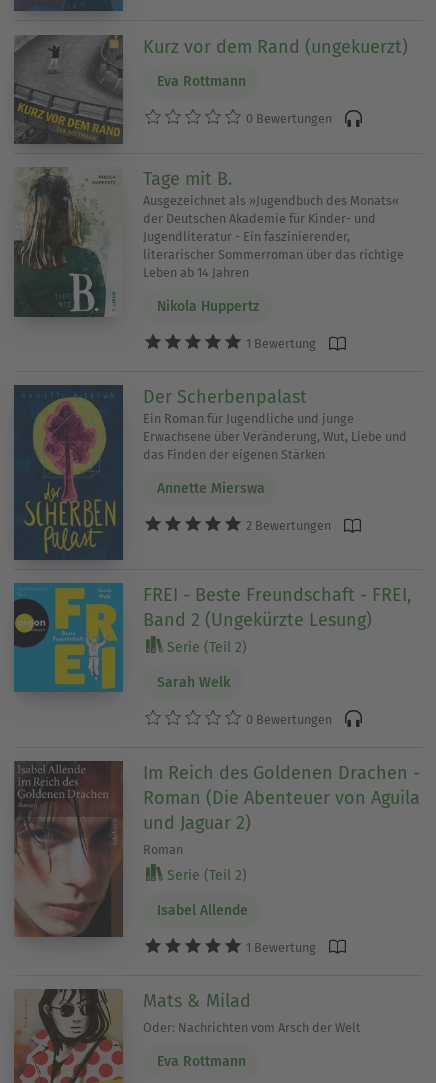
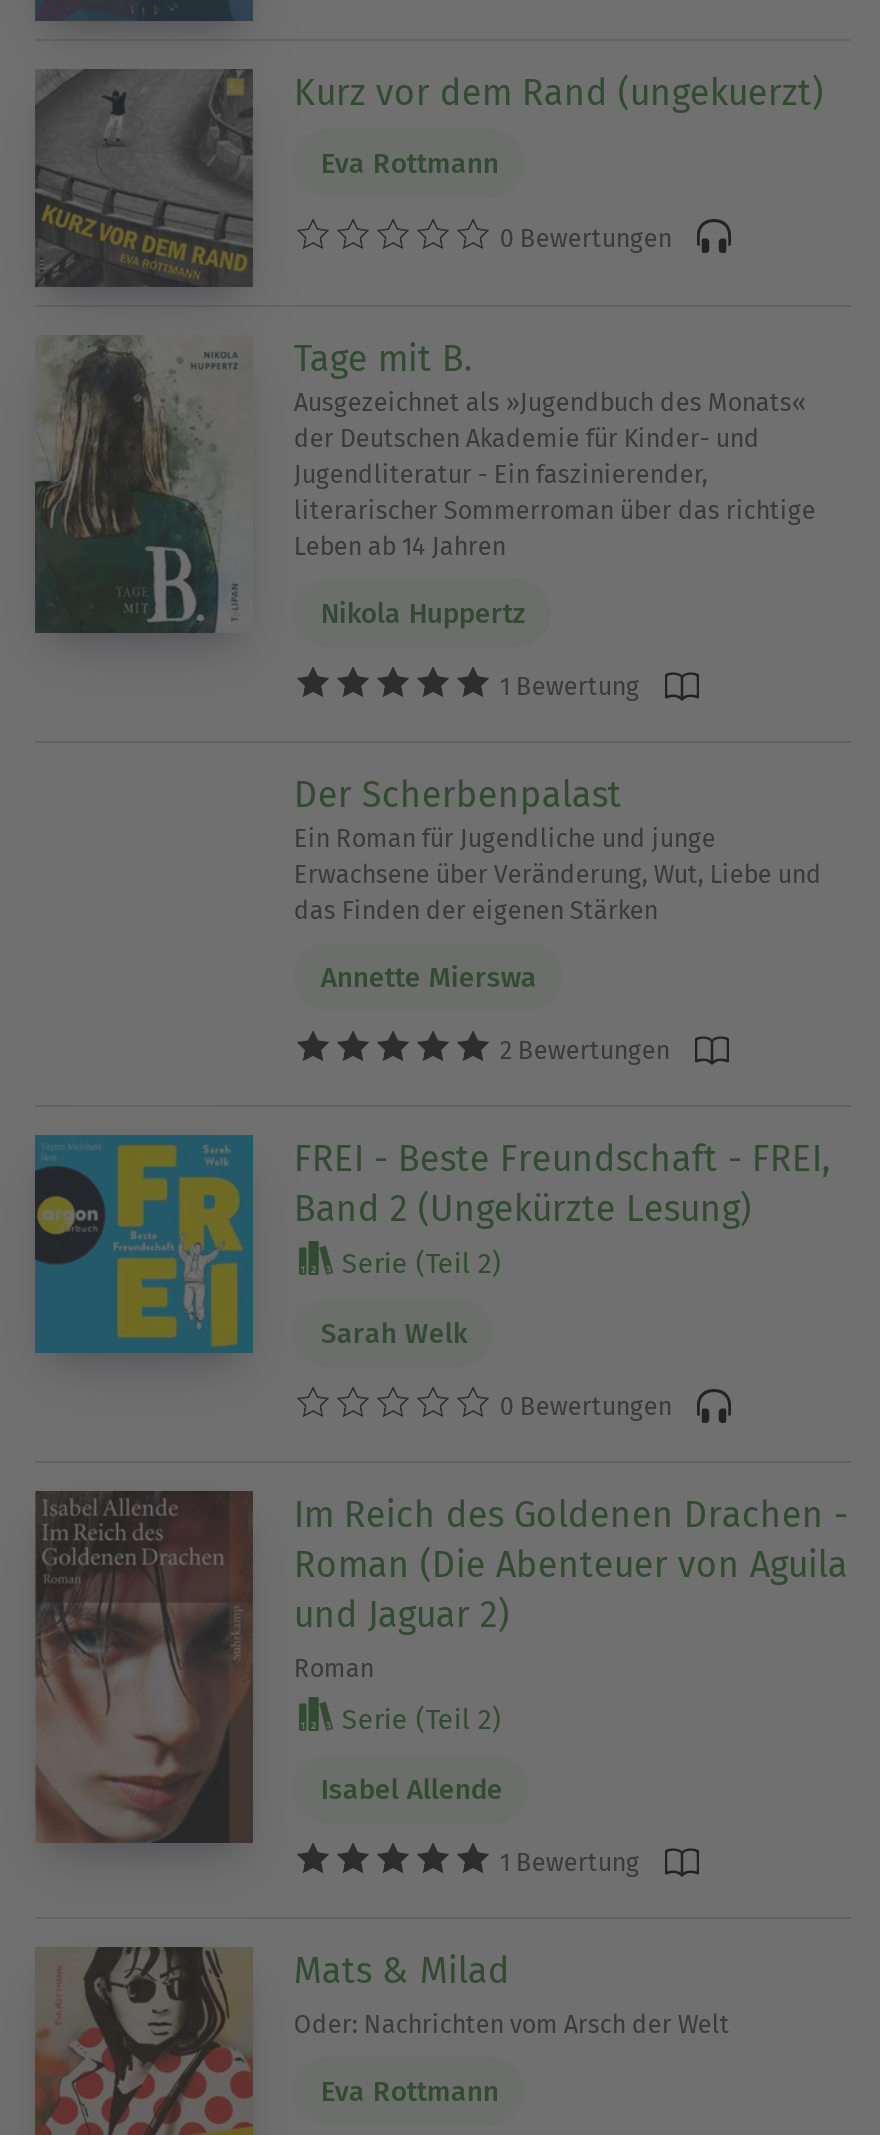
- [image]
